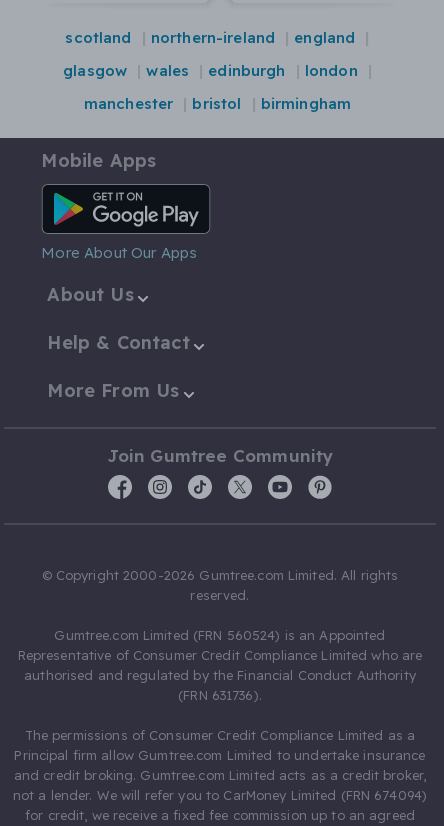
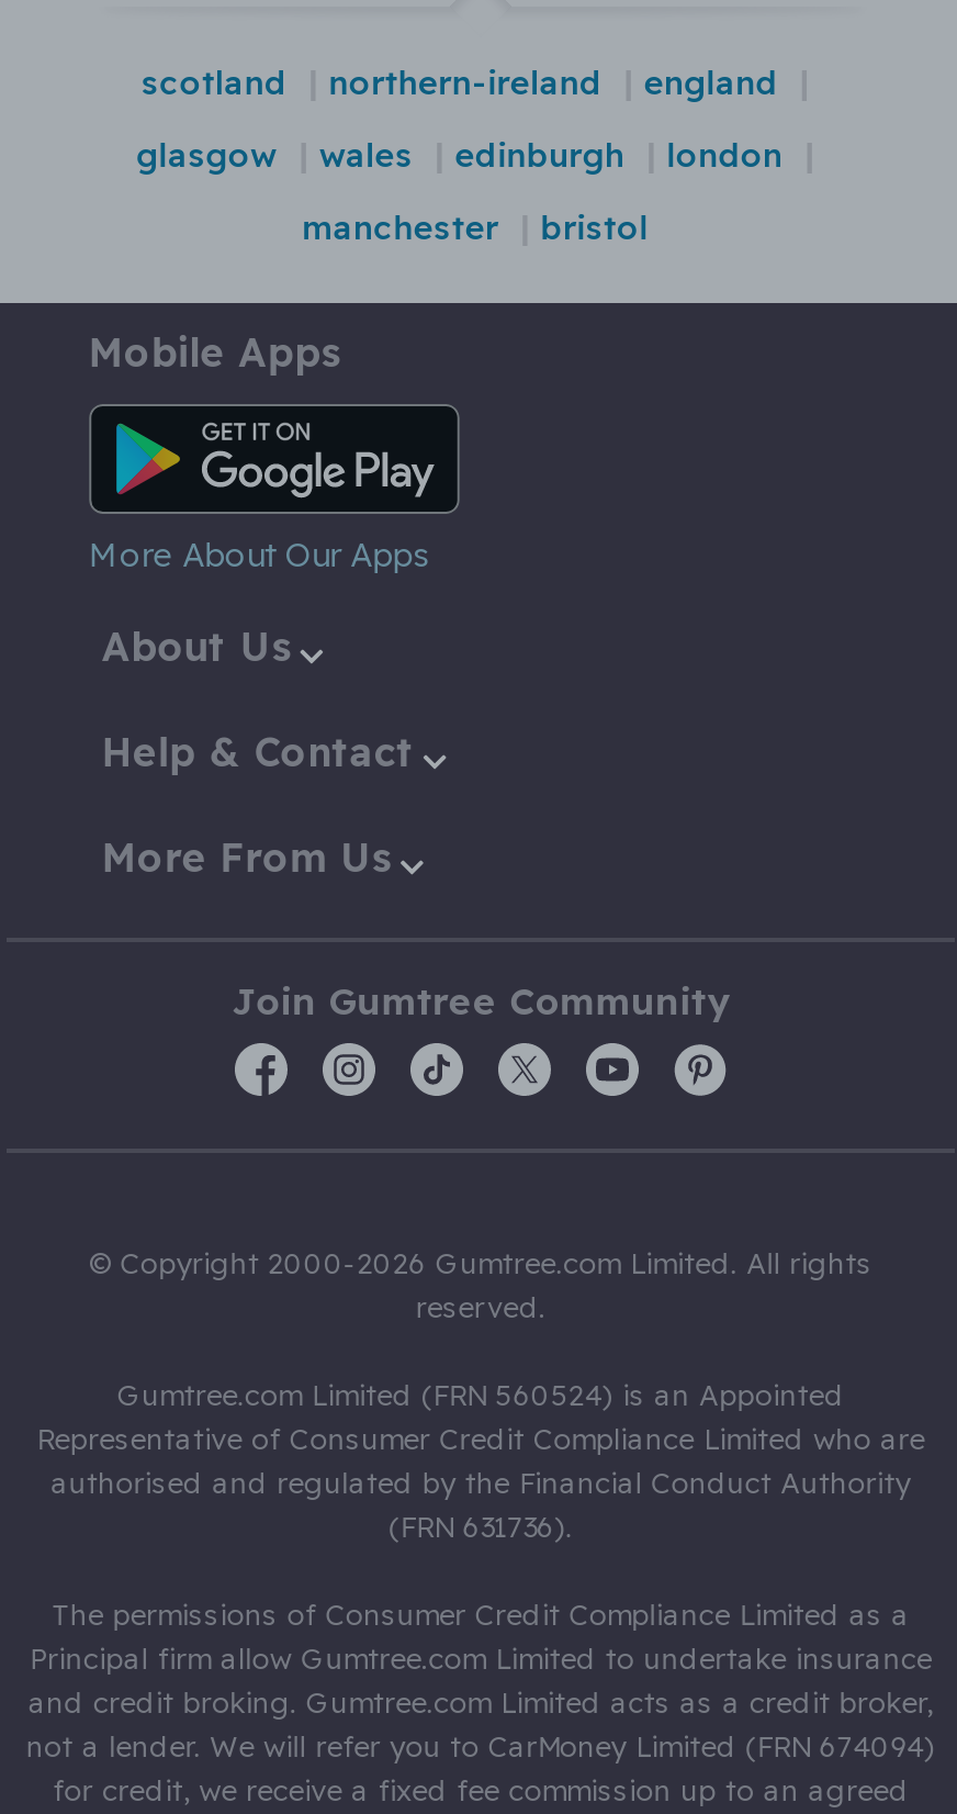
- birmingham
